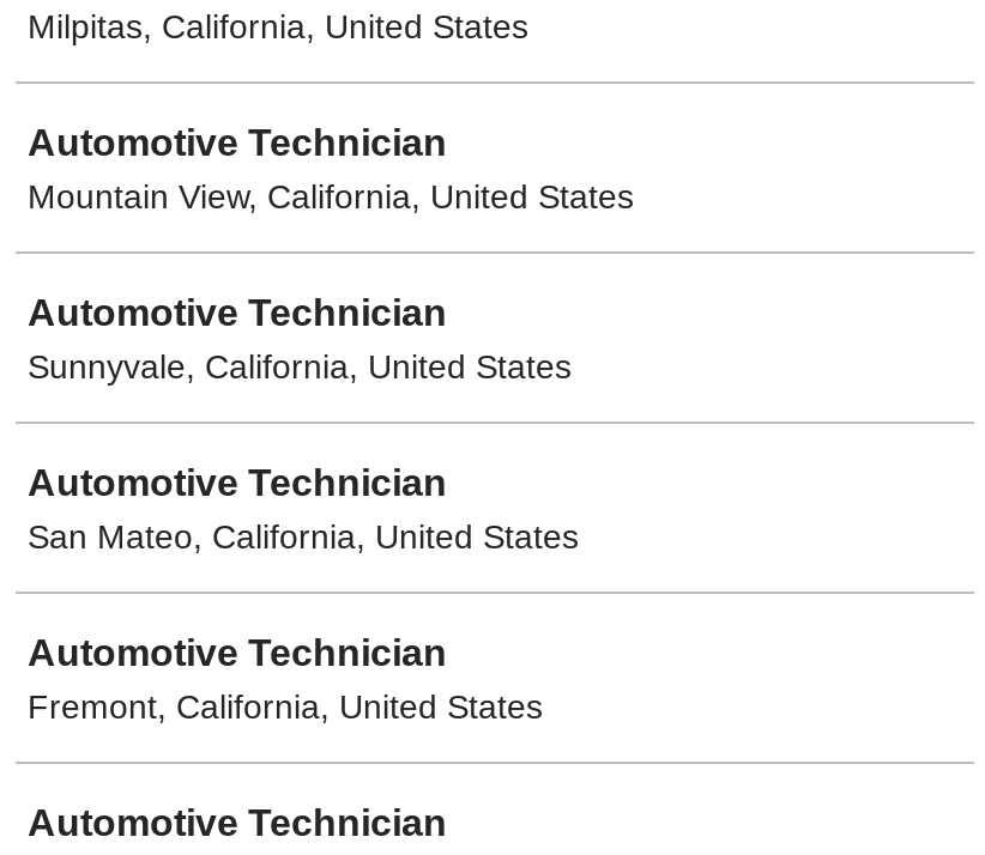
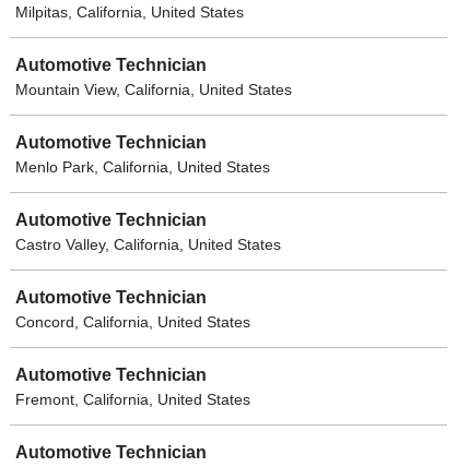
- Sunnyvale, California, United States
+ Menlo Park, California, United States

- San Mateo, California, United States
+ Castro Valley, California, United States
+ Automotive Technician
+ Concord, California, United States
